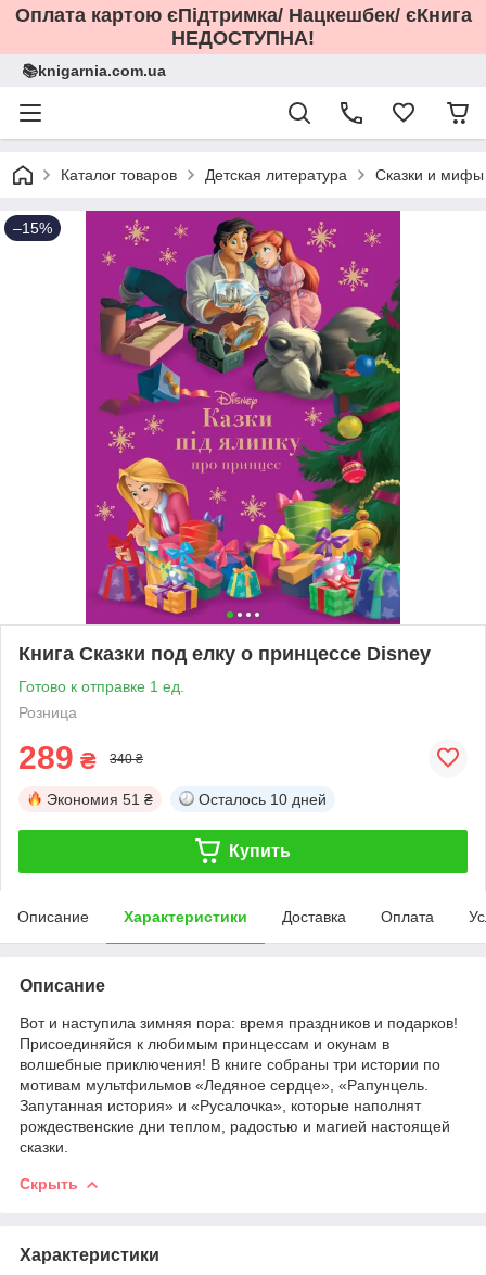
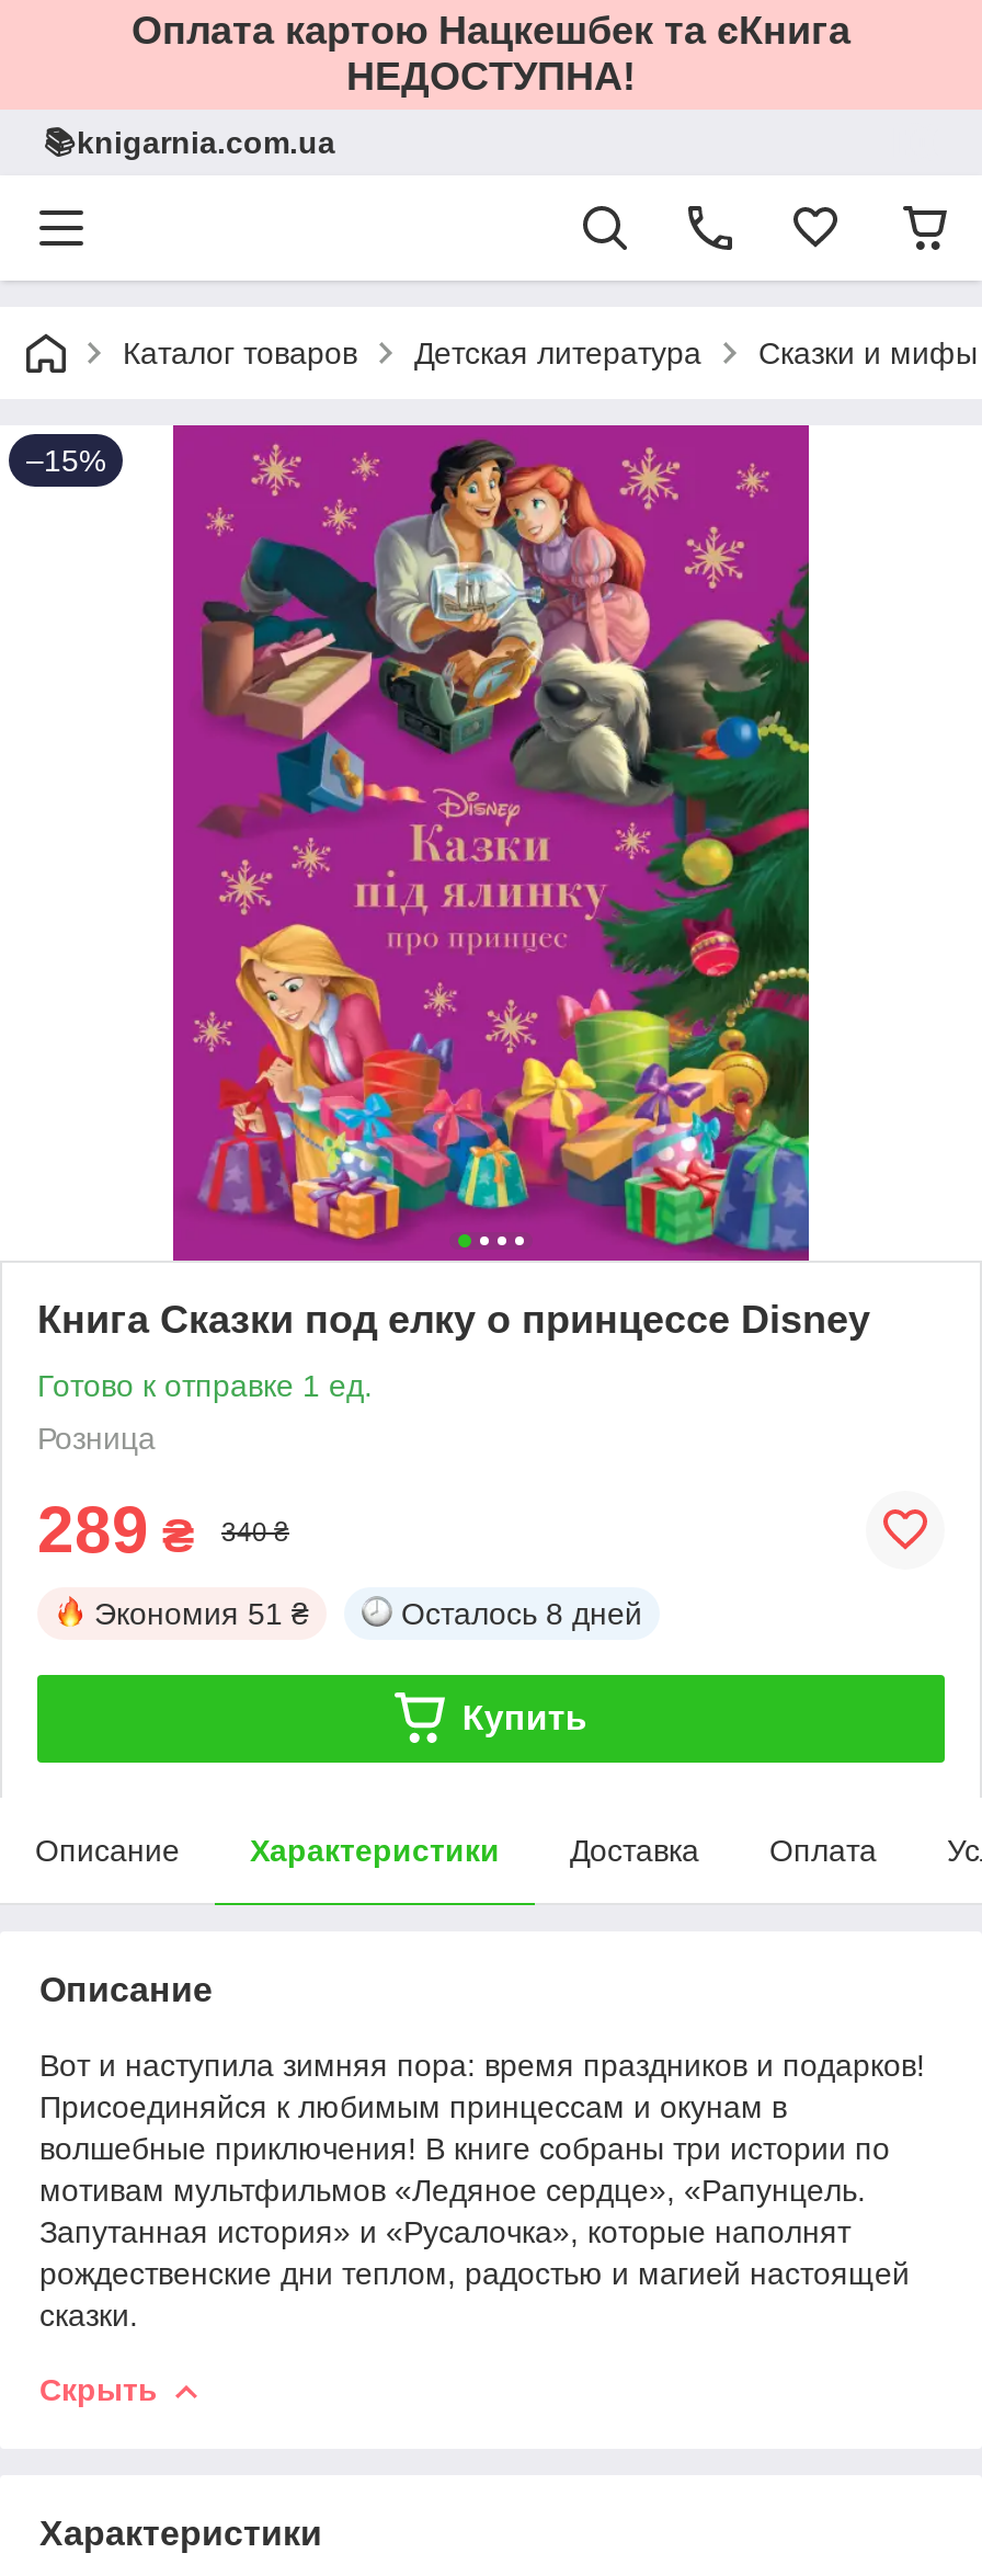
- Оплата картою єПідтримка/ Нацкешбек/ єКнига
+ Оплата картою Нацкешбек та єКнига

- Осталось 10 дней
+ Осталось 8 дней
